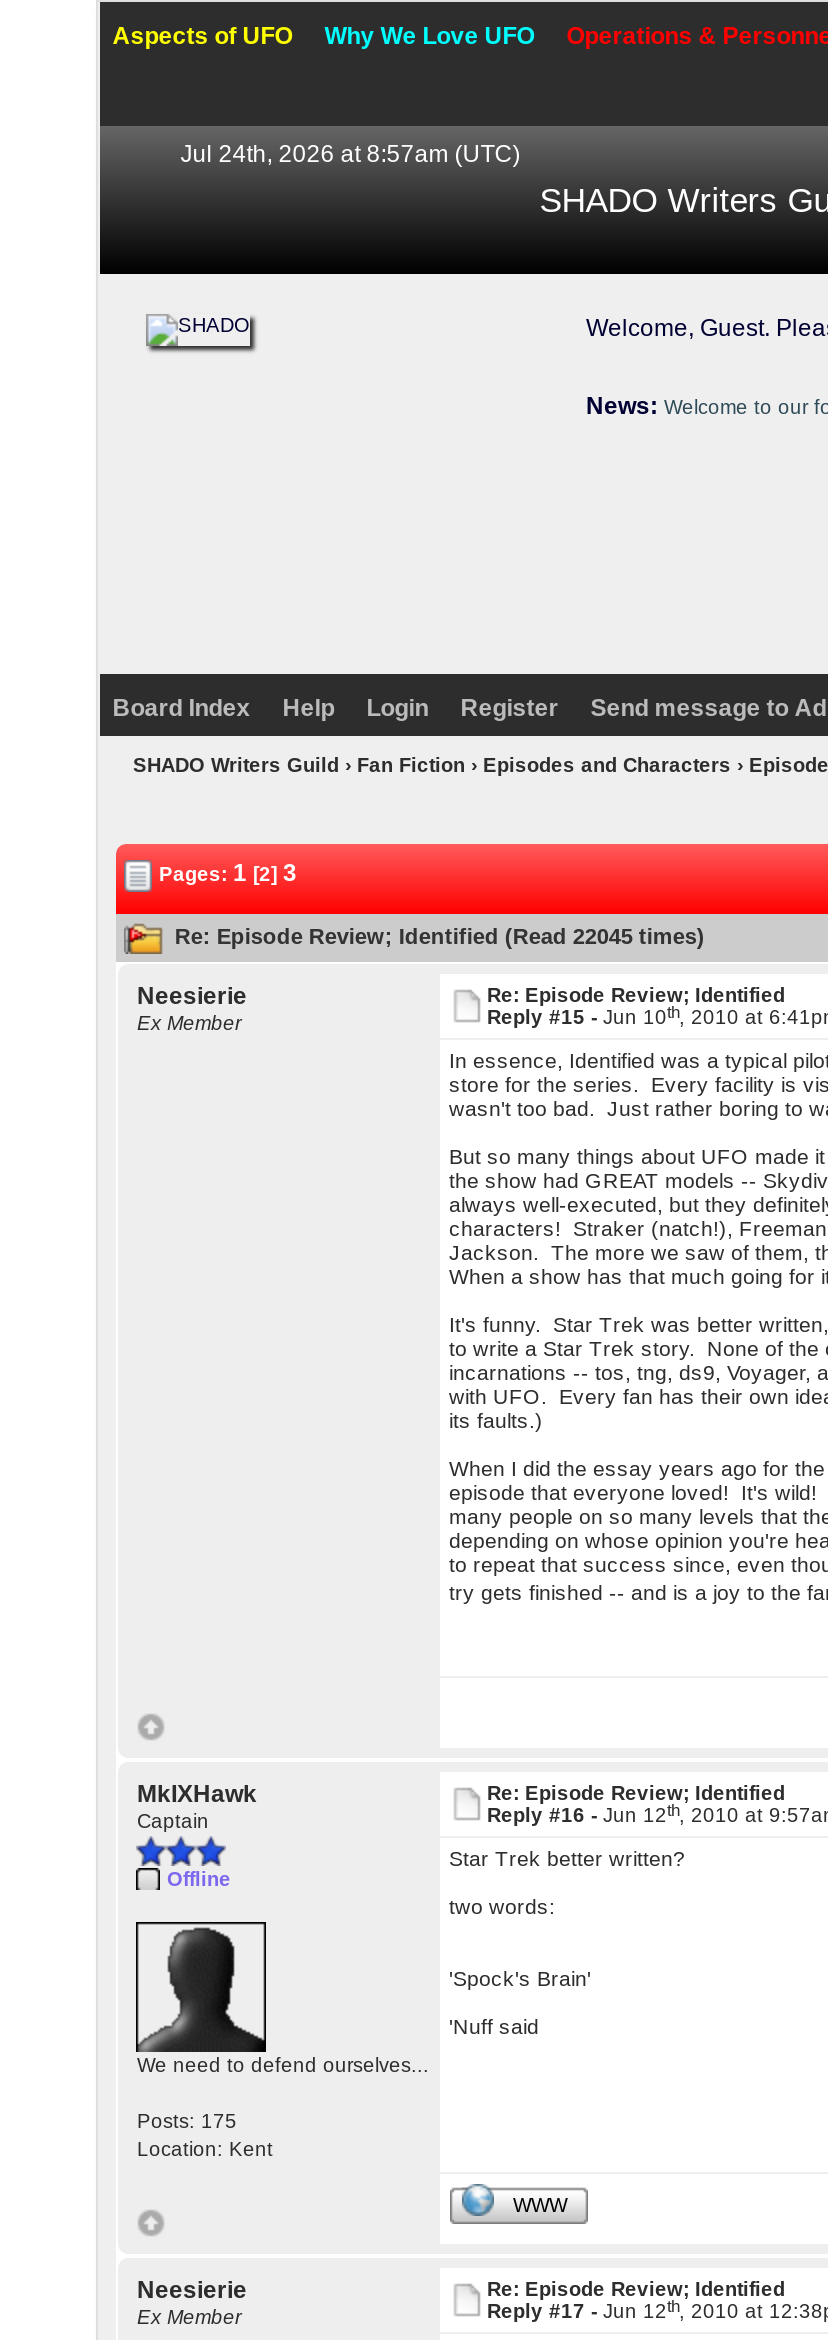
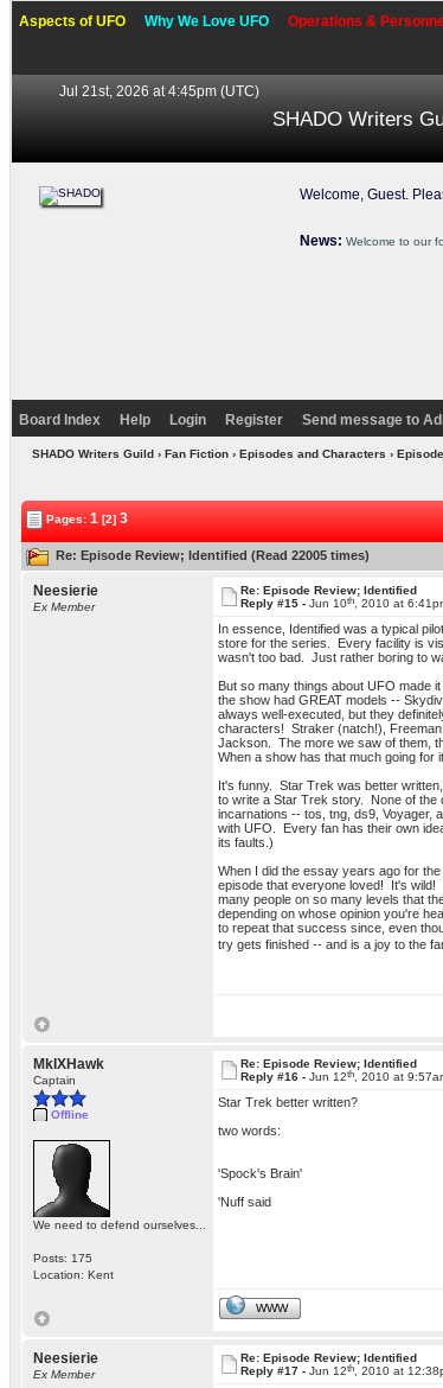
- Jul 24th, 2026 at 8:57am (UTC)
+ Jul 21st, 2026 at 4:45pm (UTC)

- Re: Episode Review; Identified (Read 22045 times)
+ Re: Episode Review; Identified (Read 22005 times)
